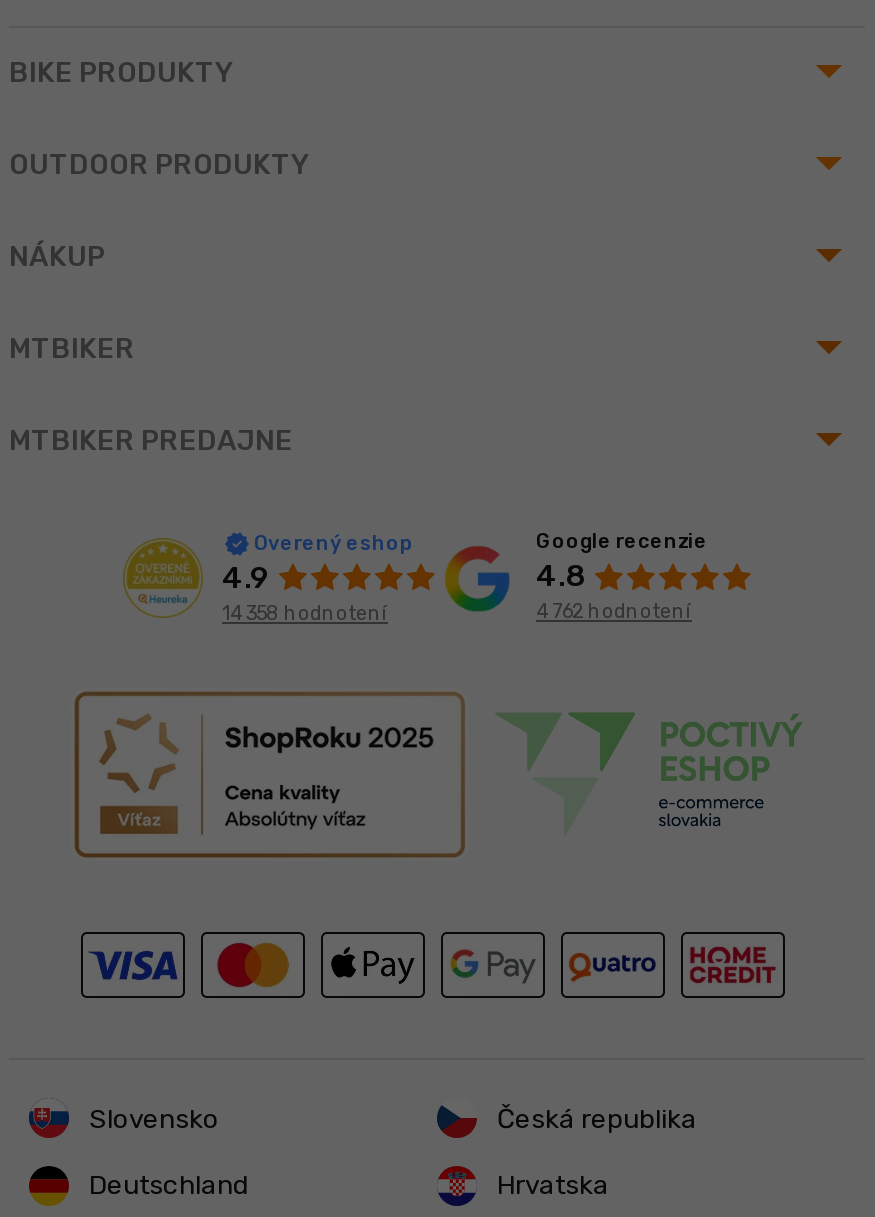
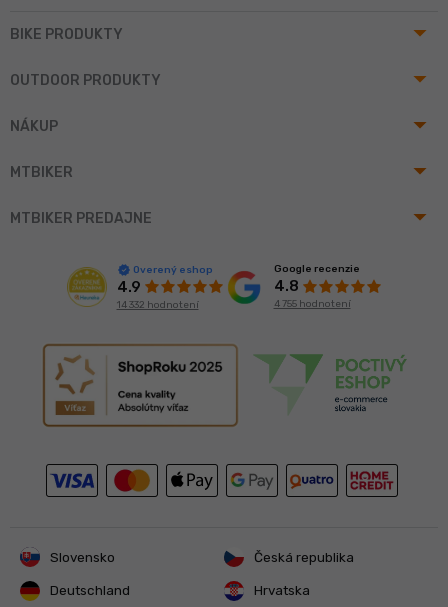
- 14 358 hodnotení
+ 14 332 hodnotení

- 4 762 hodnotení
+ 4 755 hodnotení
